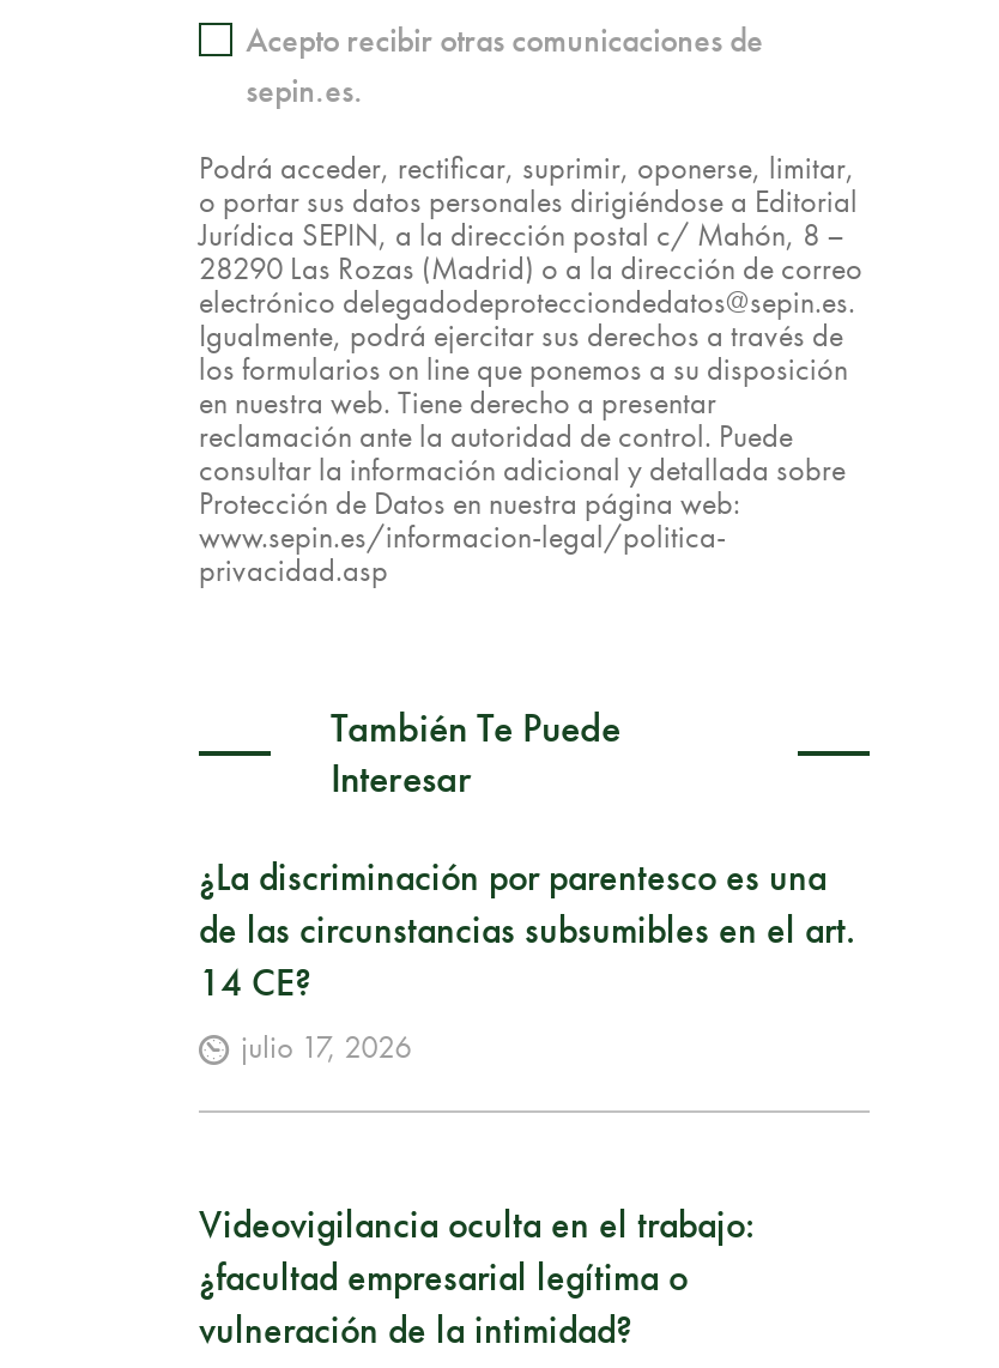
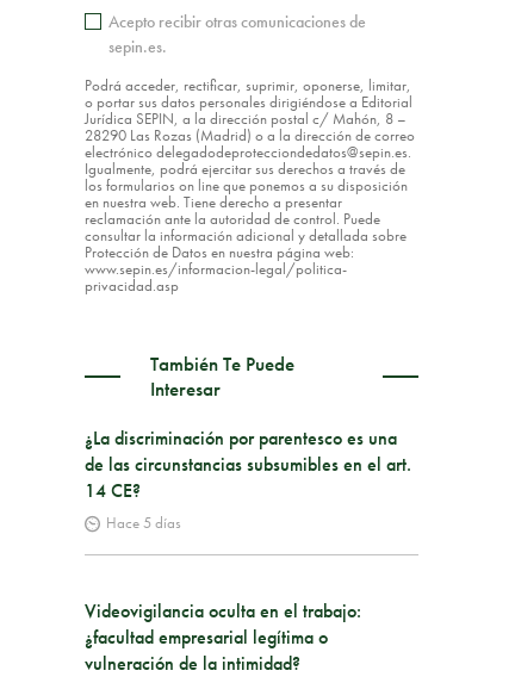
- julio 17, 2026
+ Hace 5 días
